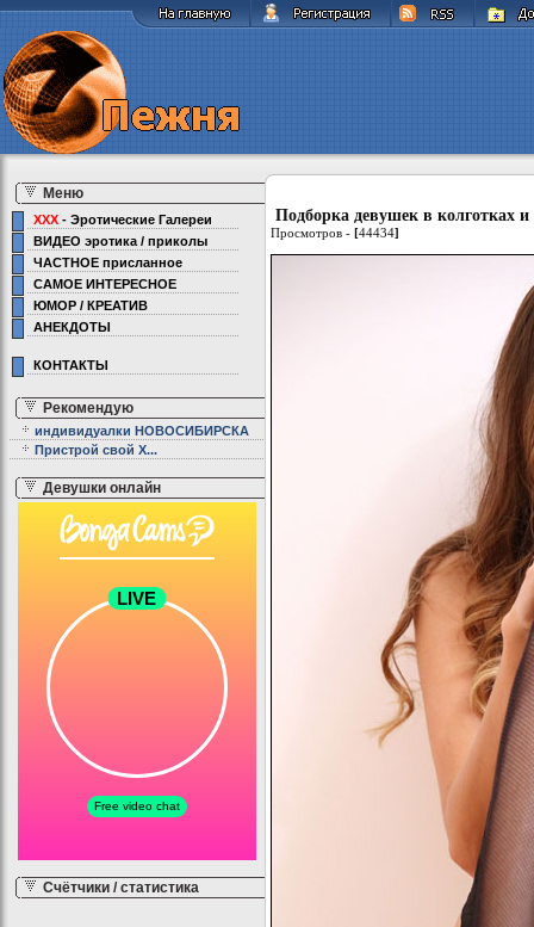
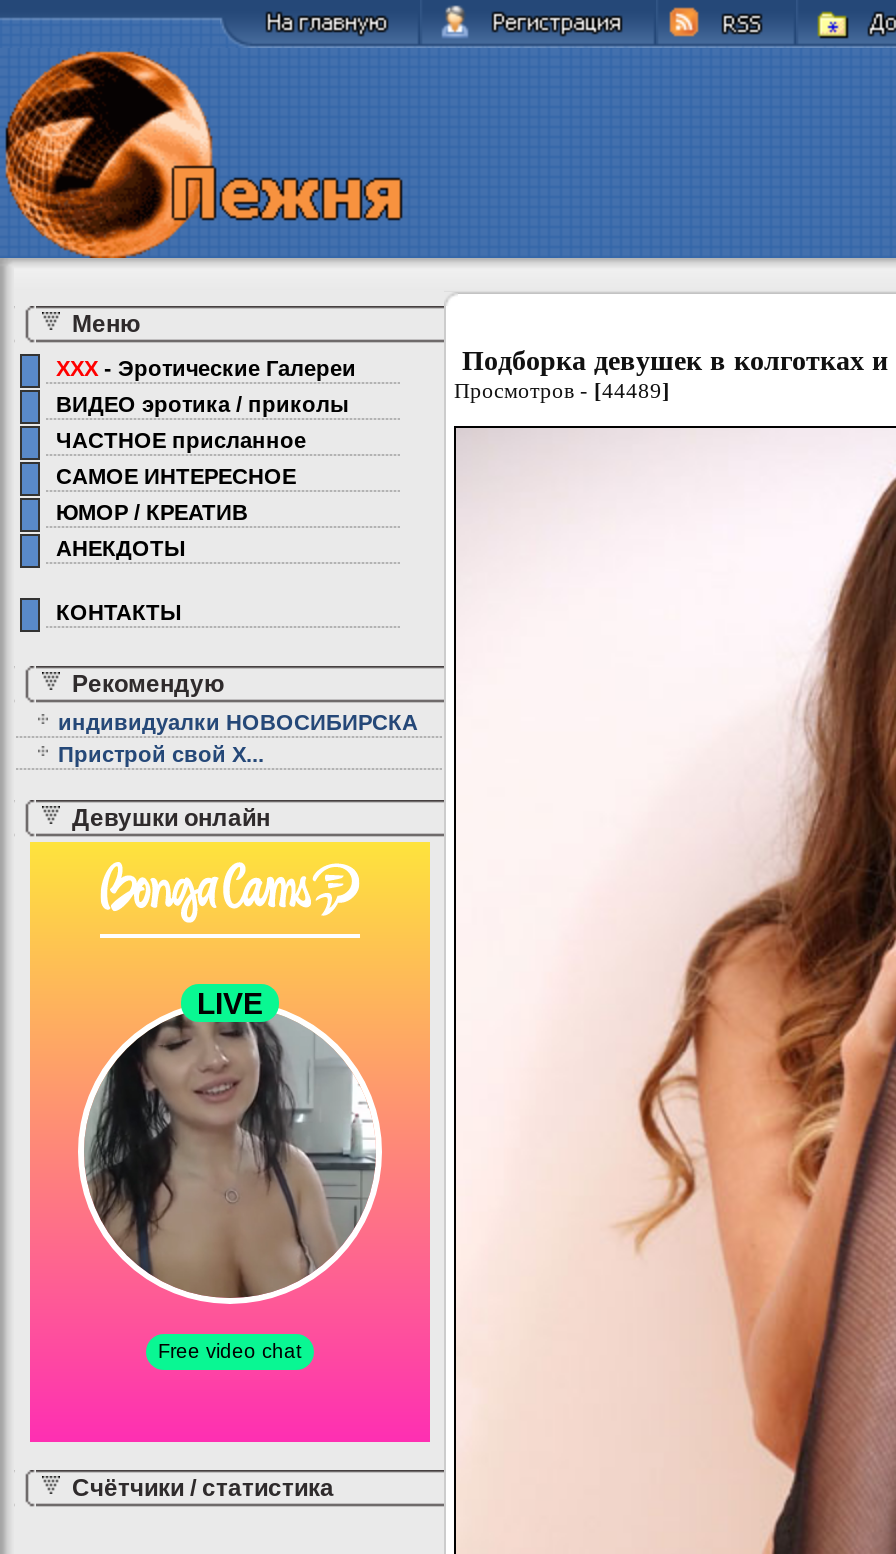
- Просмотров - [44434]
+ Просмотров - [44489]

- [image]
+ [image]
